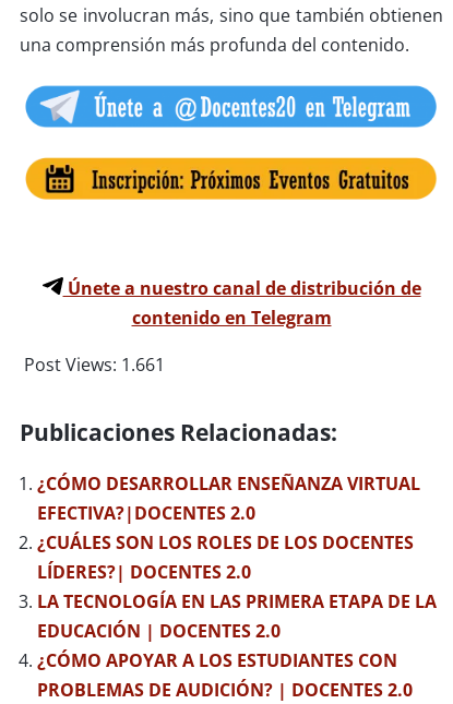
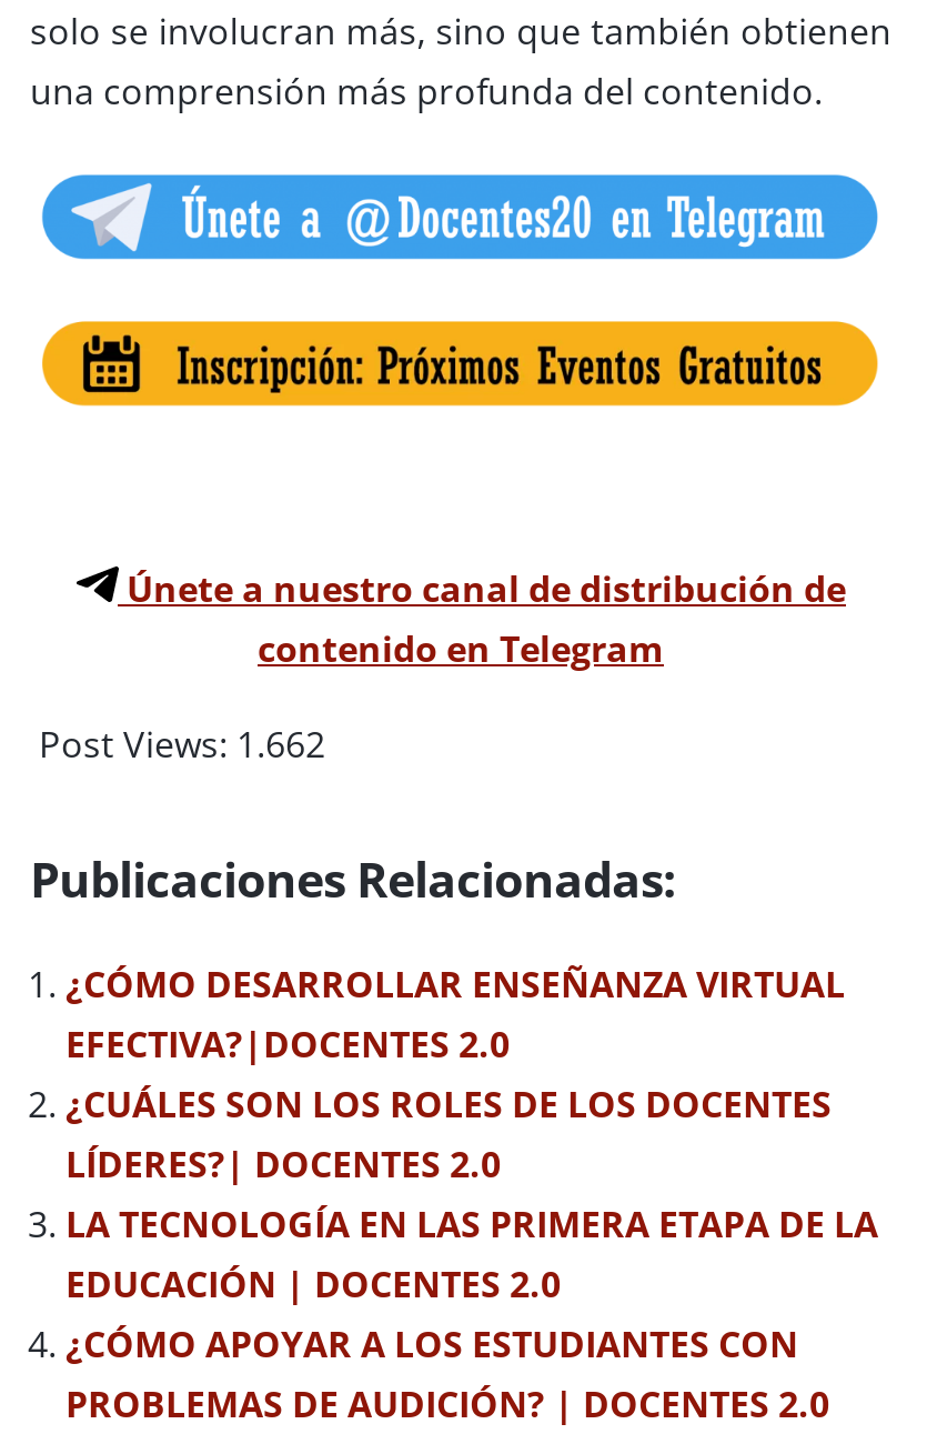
- Post Views: 1.661
+ Post Views: 1.662
